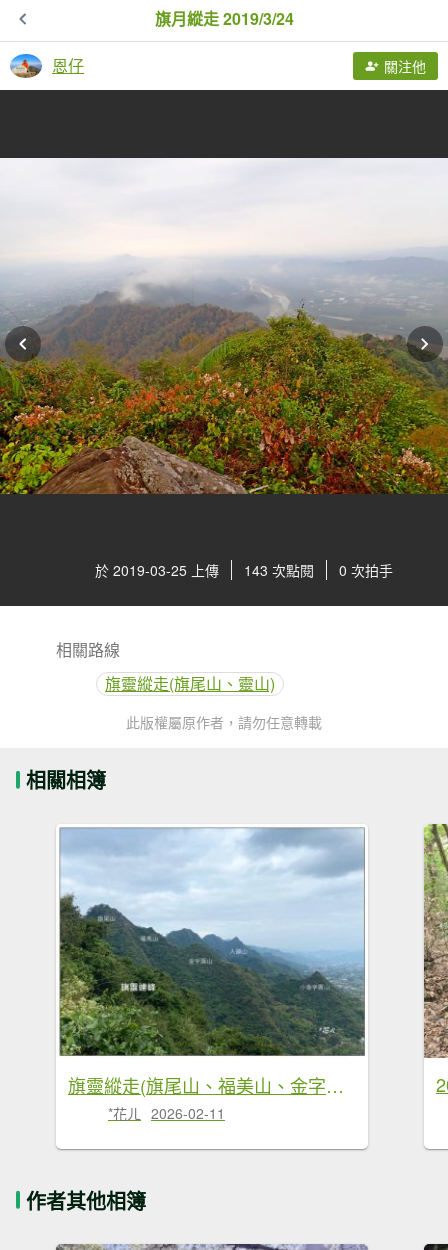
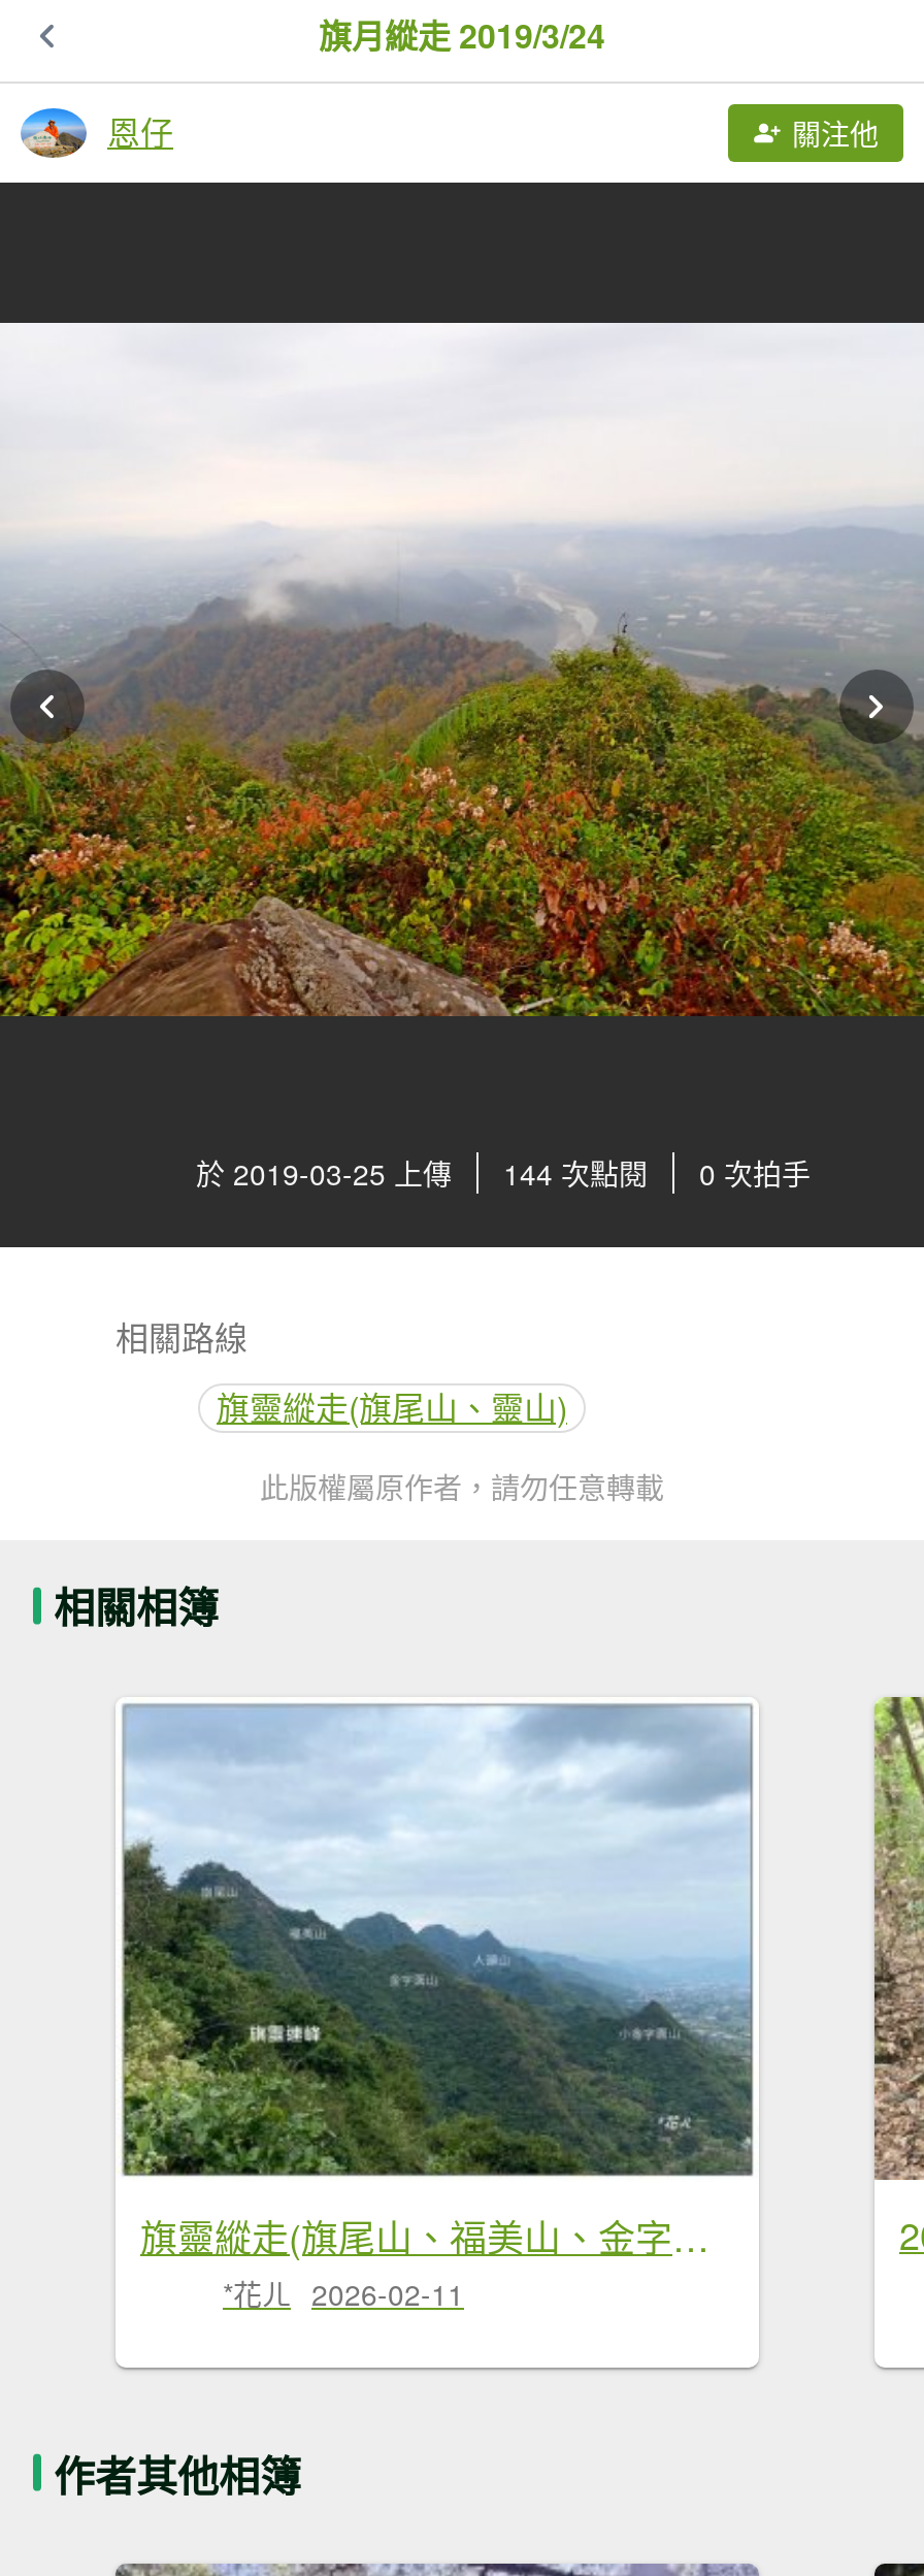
- 於 2019-03-25 上傳 143 次點閱 0 次拍手
+ 於 2019-03-25 上傳 144 次點閱 0 次拍手
